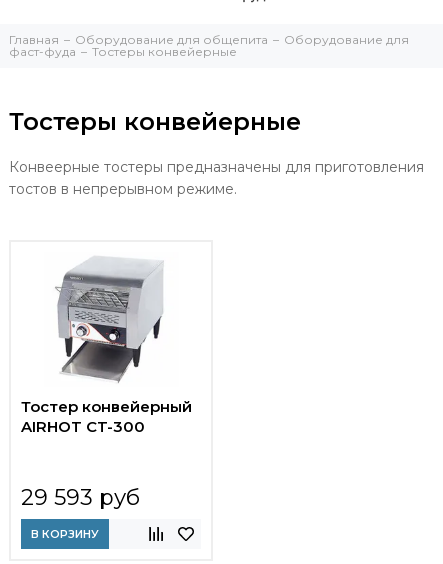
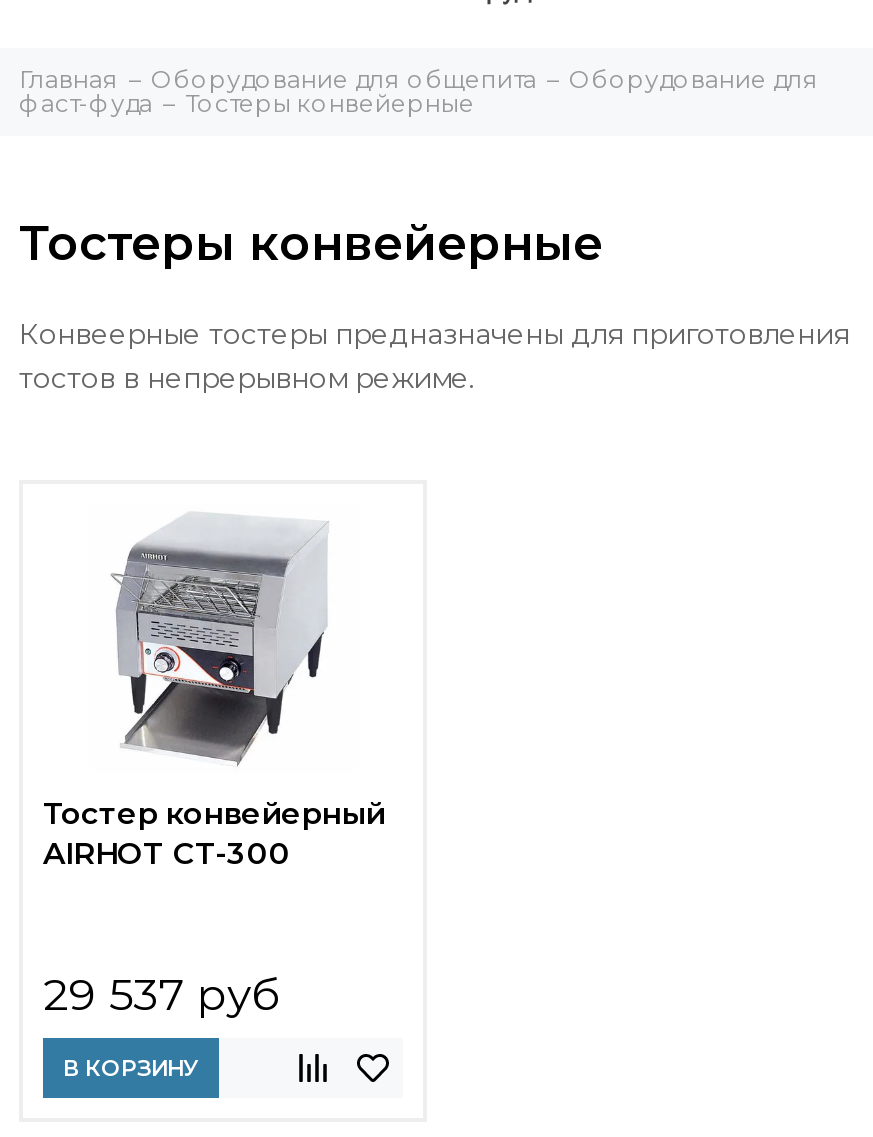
- 29 593 руб
+ 29 537 руб
